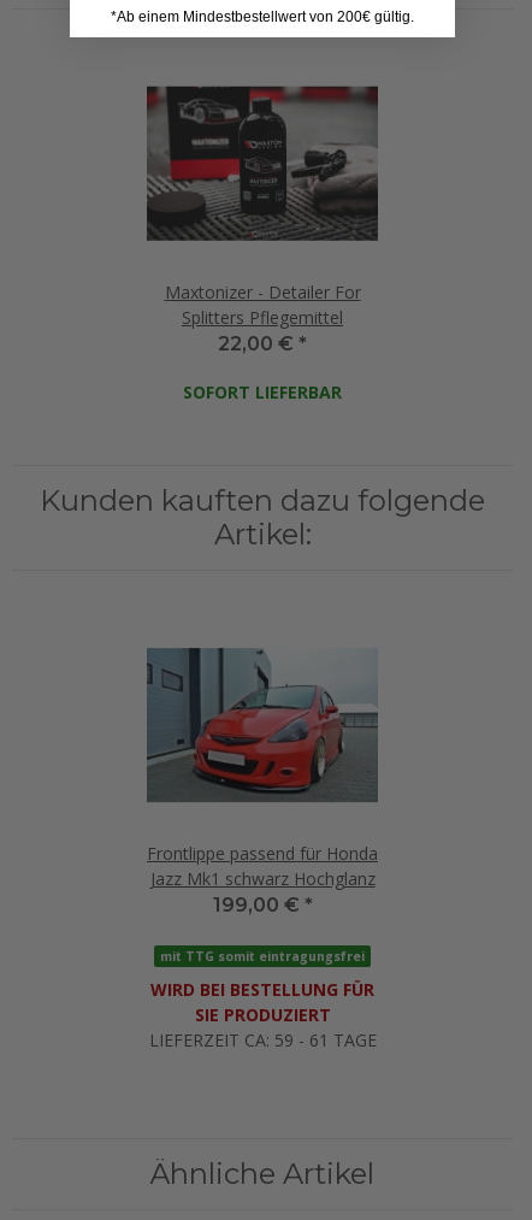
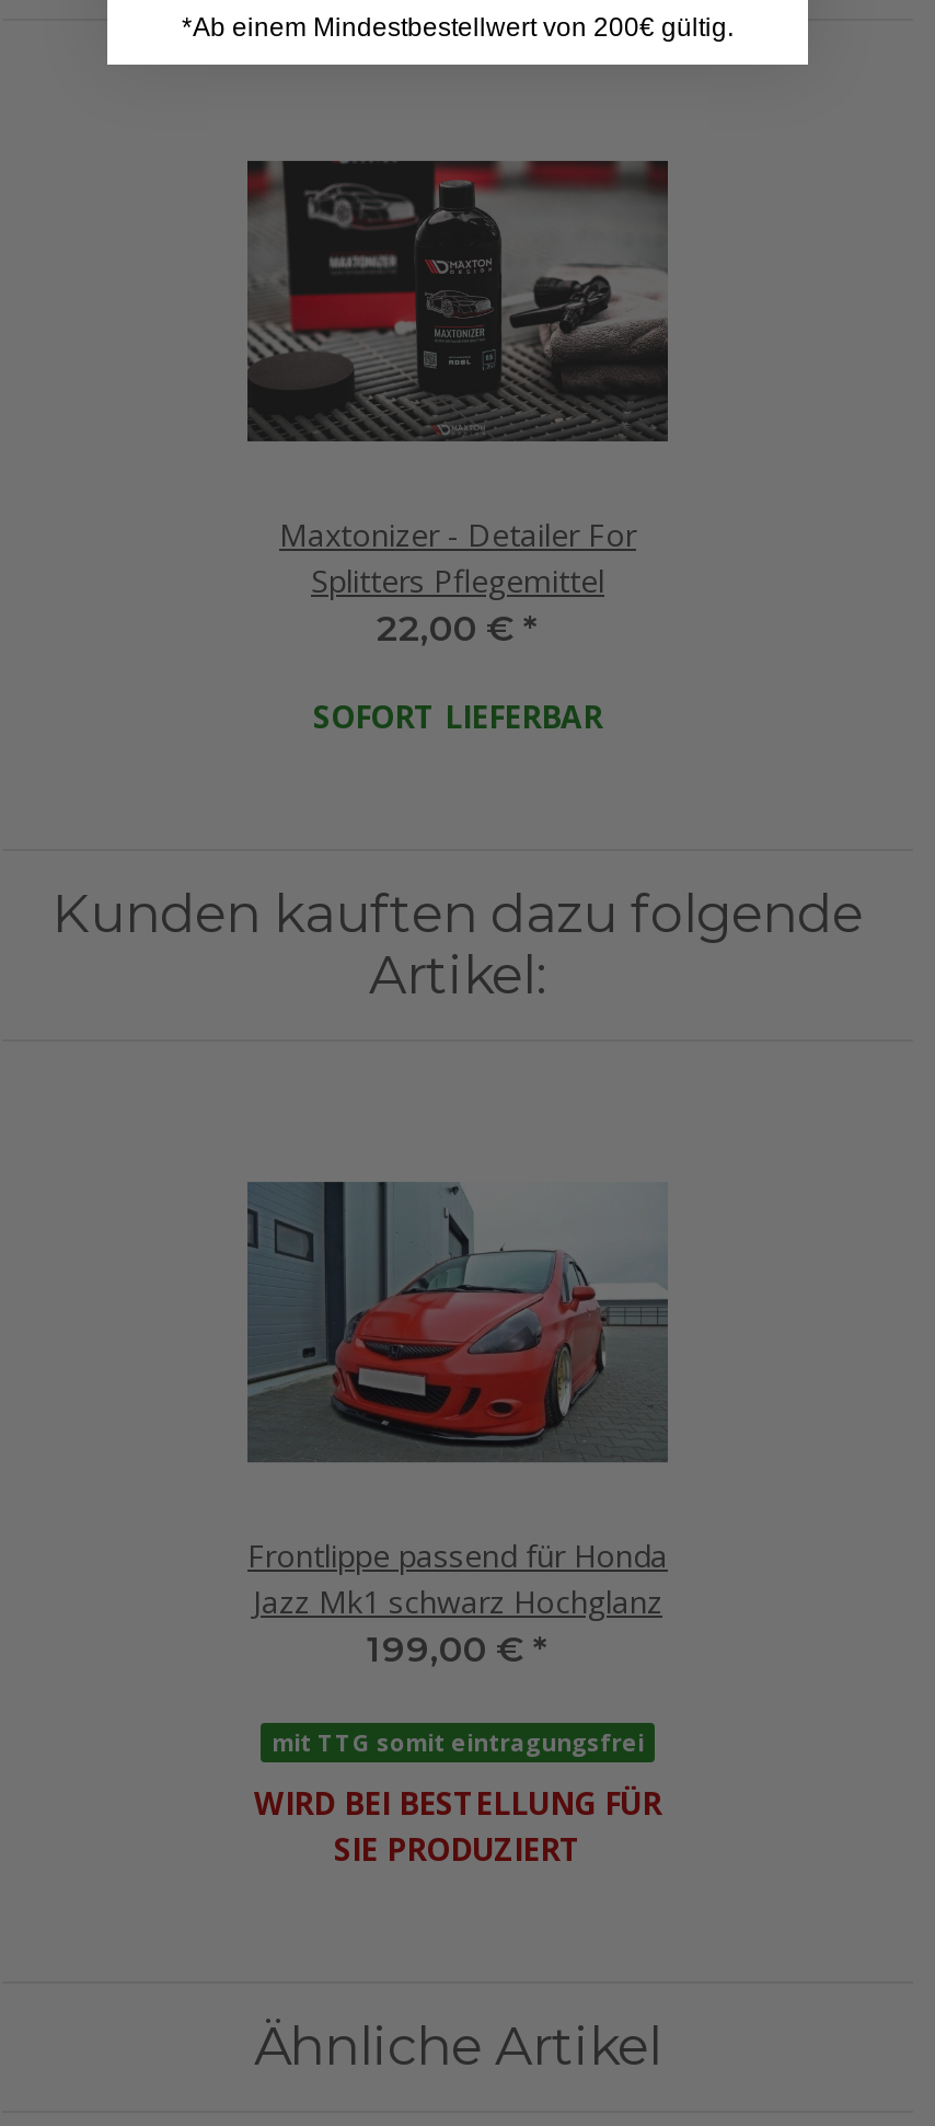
- LIEFERZEIT CA: 59 - 61 TAGE
